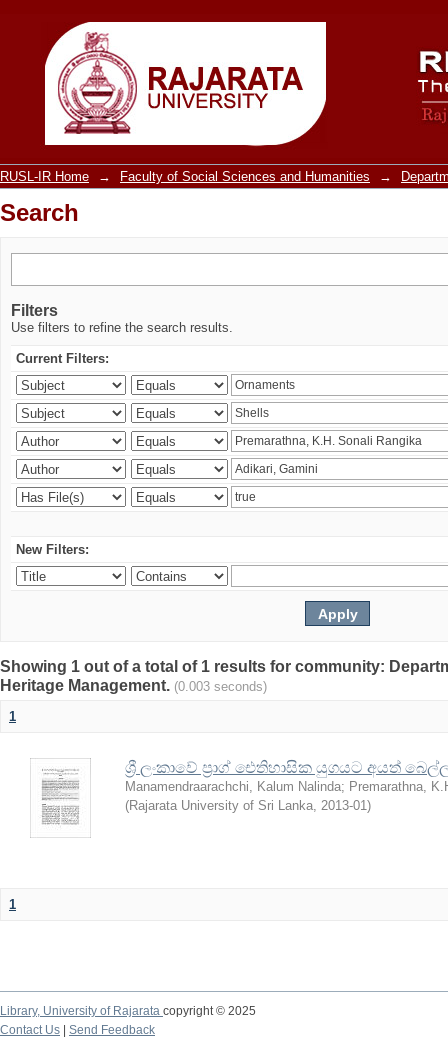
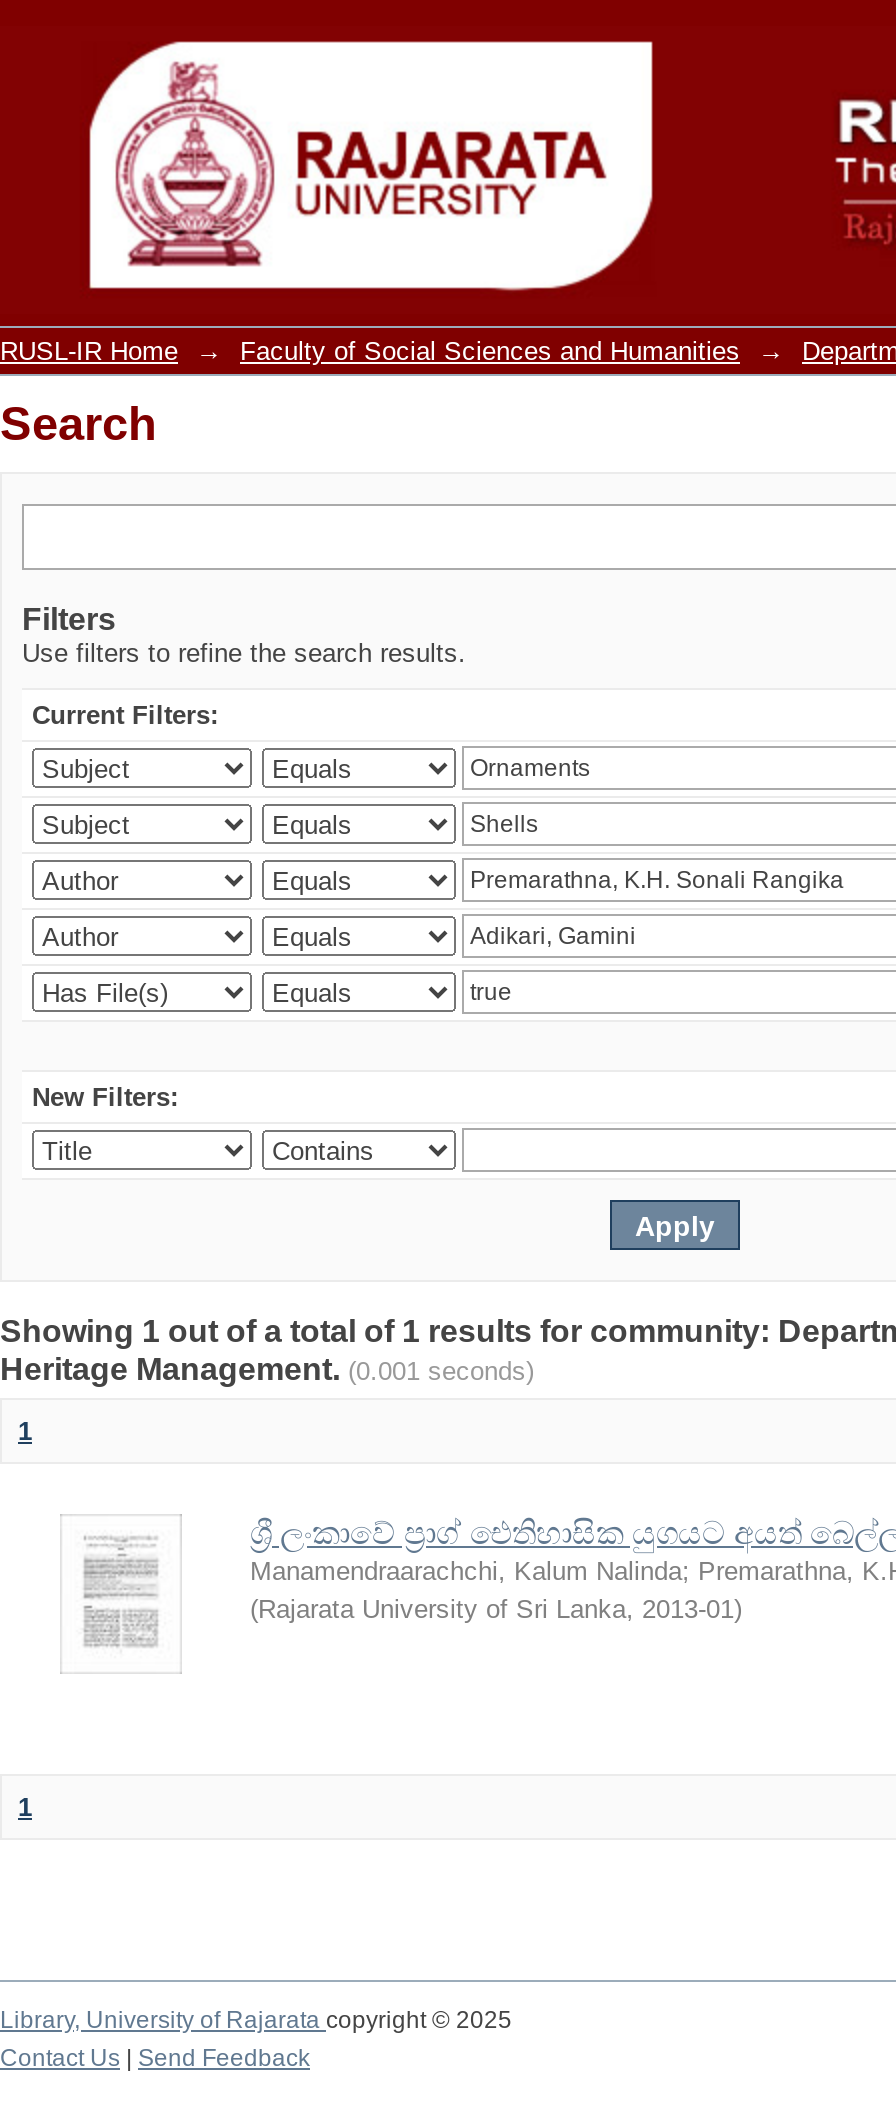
- Heritage Management. (0.003 seconds)
+ Heritage Management. (0.001 seconds)
